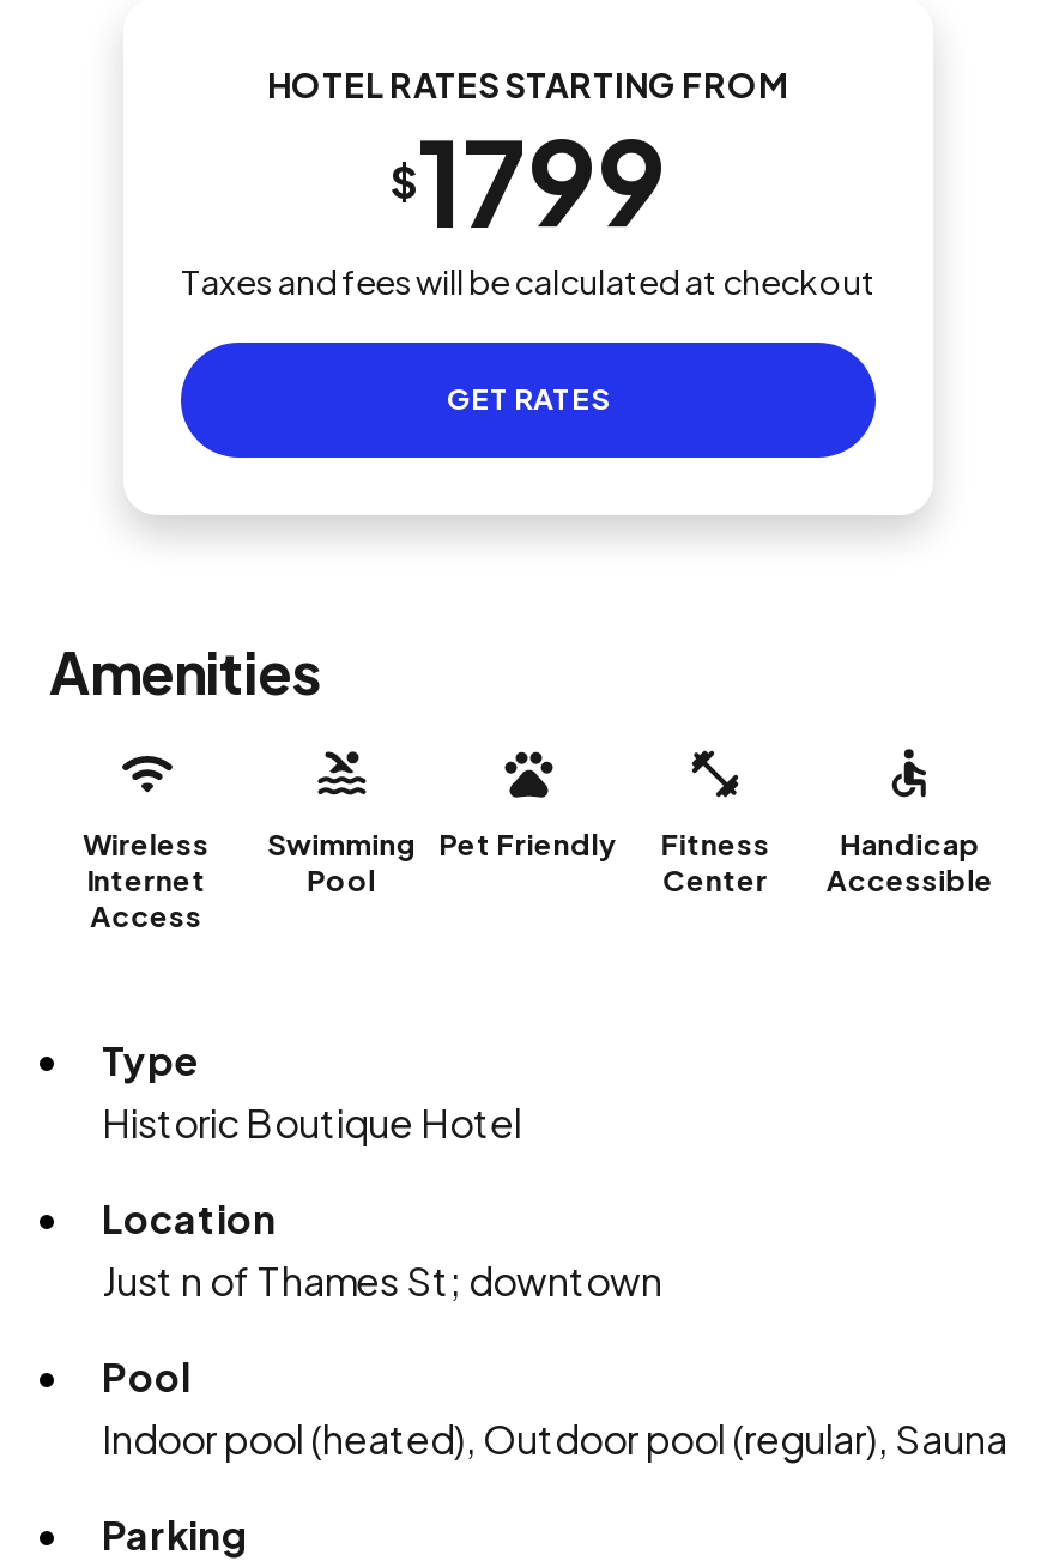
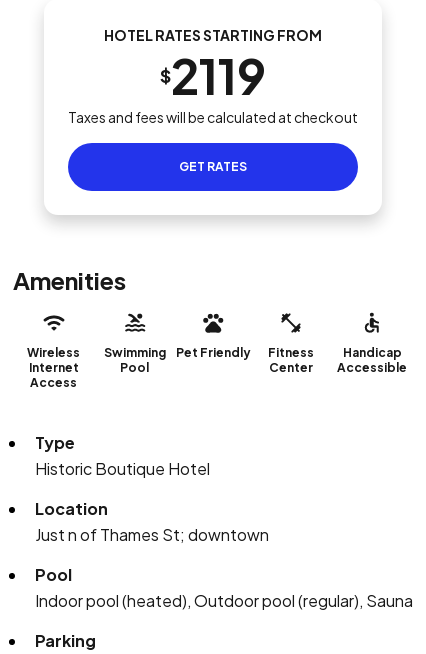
- $1799
+ $2119
